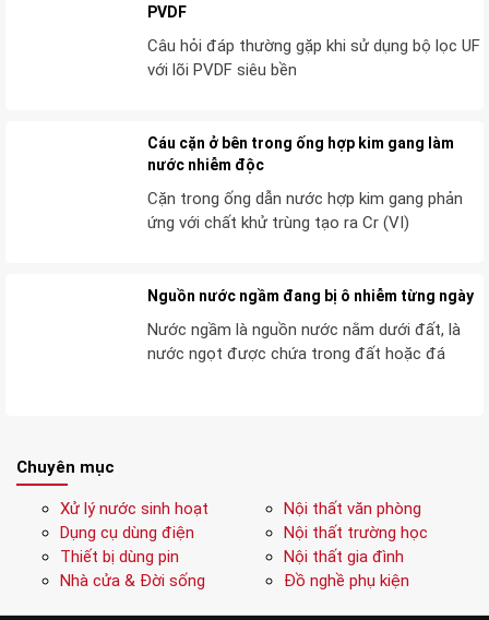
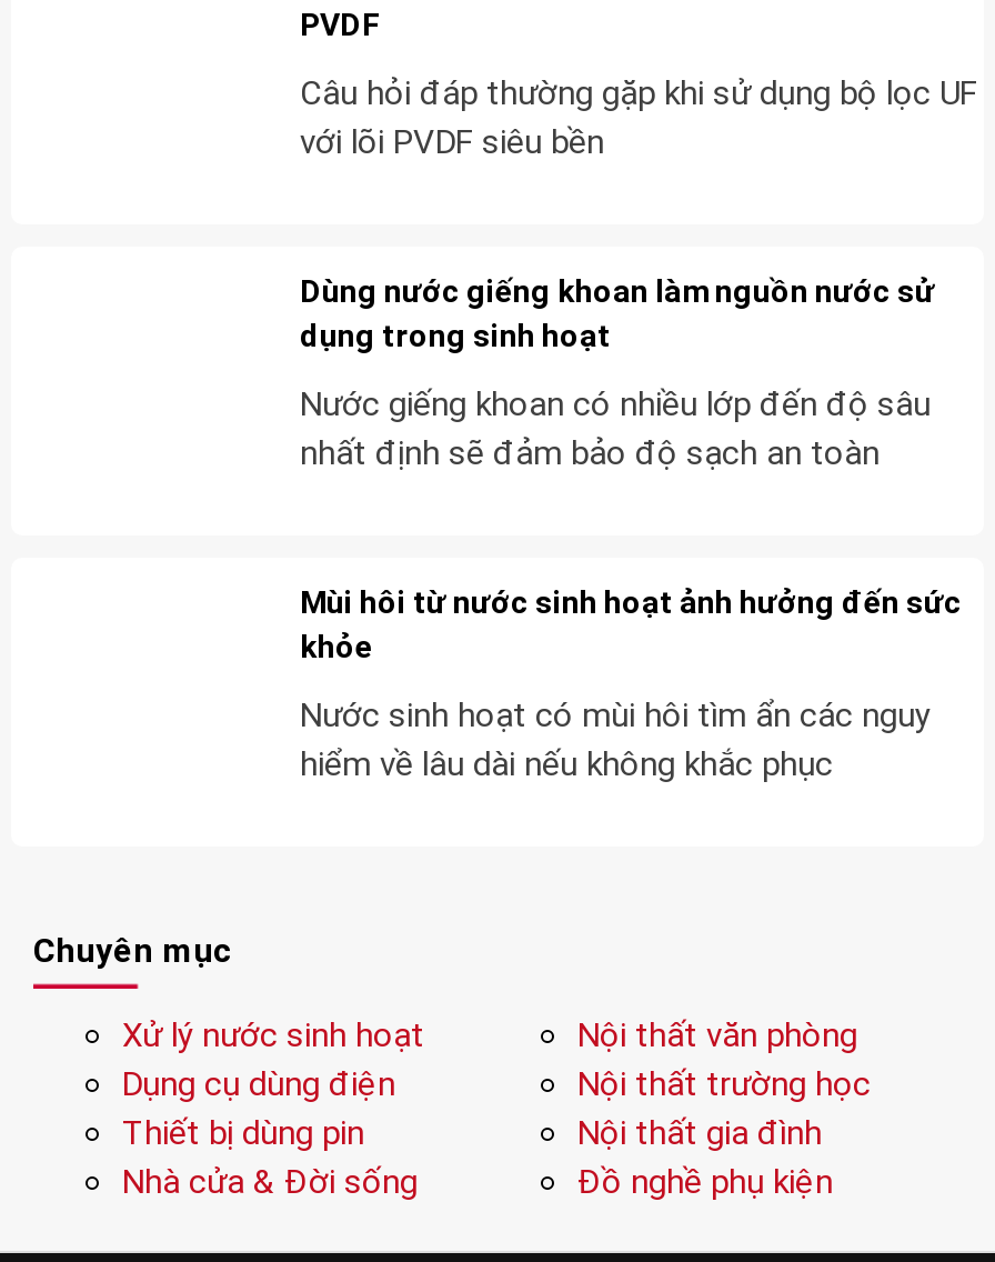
- Cáu cặn ở bên trong ống hợp kim gang làm
- nước nhiễm độc
+ Dùng nước giếng khoan làm nguồn nước sử
+ dụng trong sinh hoạt

- Cặn trong ống dẫn nước hợp kim gang phản
- ứng với chất khử trùng tạo ra Cr (VI)
+ Nước giếng khoan có nhiều lớp đến độ sâu
+ nhất định sẽ đảm bảo độ sạch an toàn

- Nguồn nước ngầm đang bị ô nhiễm từng ngày
+ Mùi hôi từ nước sinh hoạt ảnh hưởng đến sức
+ khỏe

- Nước ngầm là nguồn nước nằm dưới đất, là
- nước ngọt được chứa trong đất hoặc đá
+ Nước sinh hoạt có mùi hôi tìm ẩn các nguy
+ hiểm về lâu dài nếu không khắc phục
